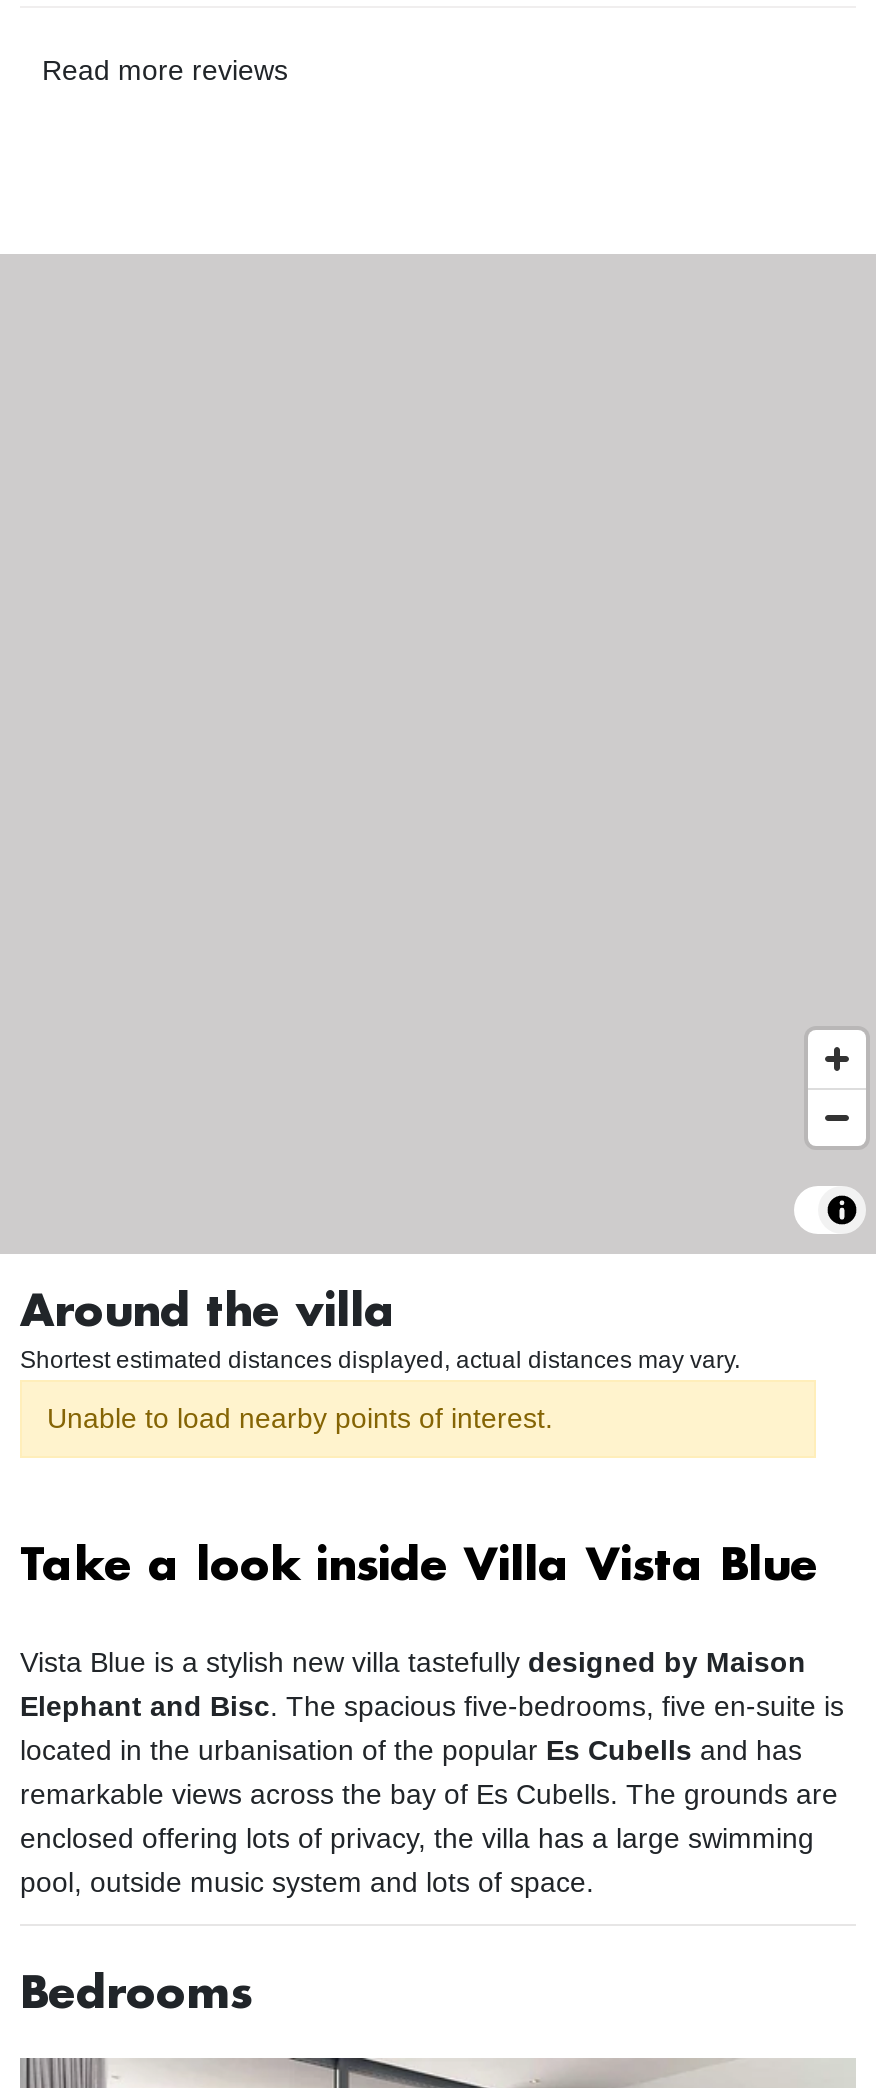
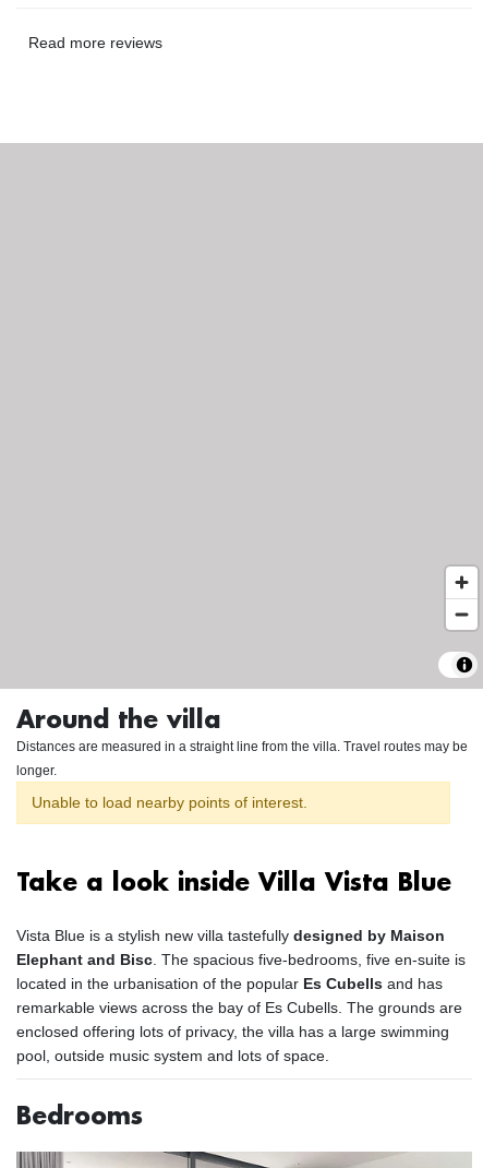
- Shortest estimated distances displayed, actual distances may vary.
+ Distances are measured in a straight line from the villa. Travel routes may be
+ longer.
